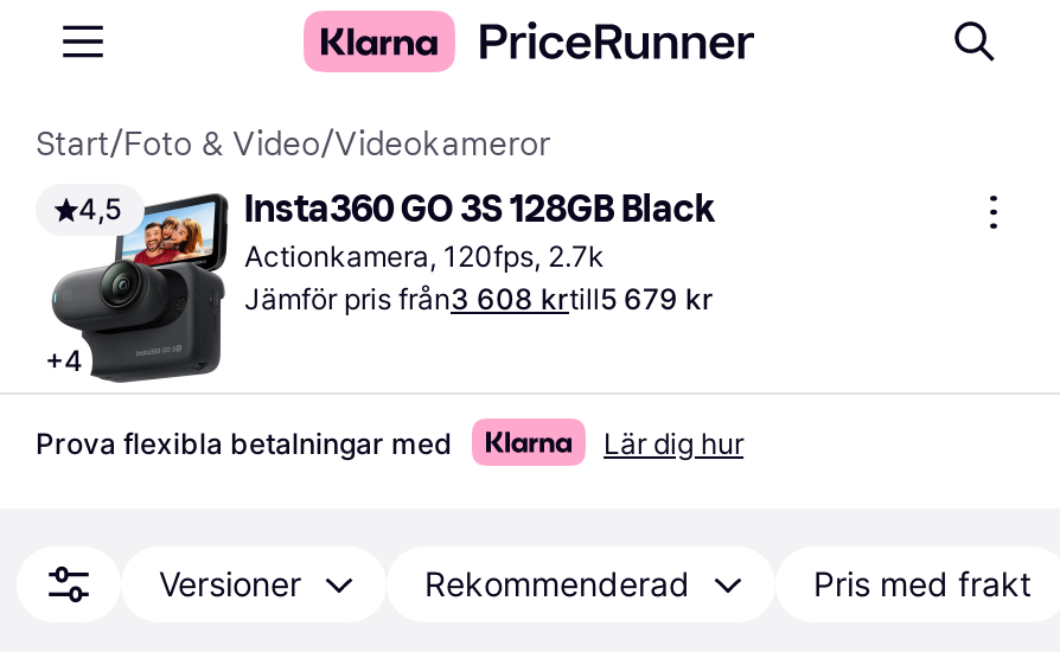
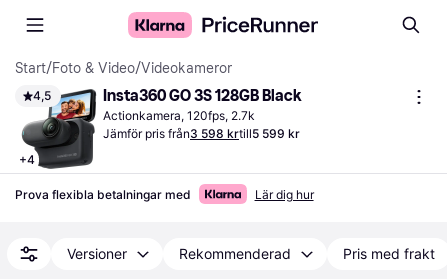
- Jämför pris från3 608 krtill5 679 kr
+ Jämför pris från3 598 krtill5 599 kr
